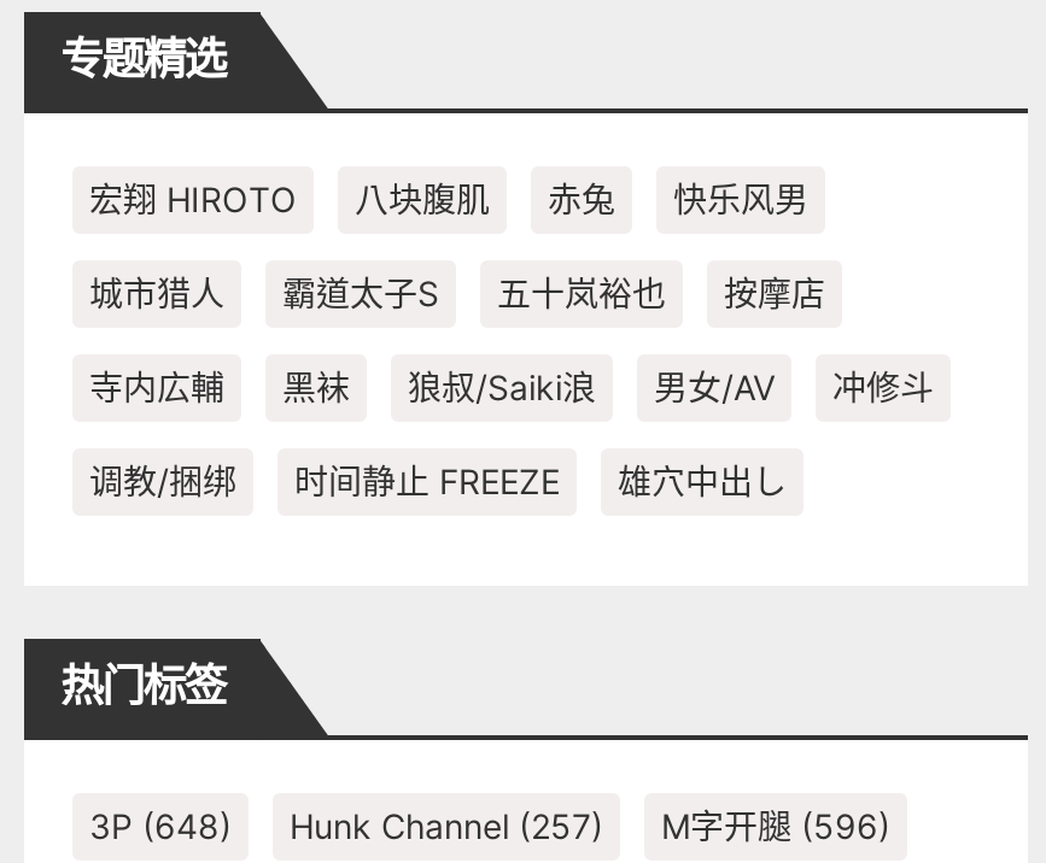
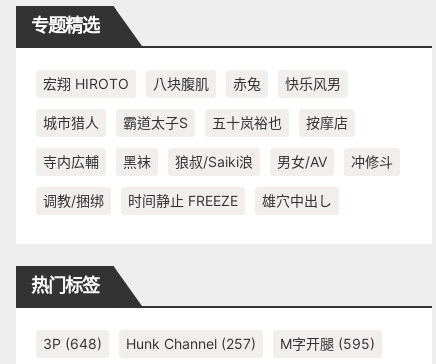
- 3P (648) Hunk Channel (257) M字开腿(596)
+ 3P (648) Hunk Channel (257) M字开腿(595)
